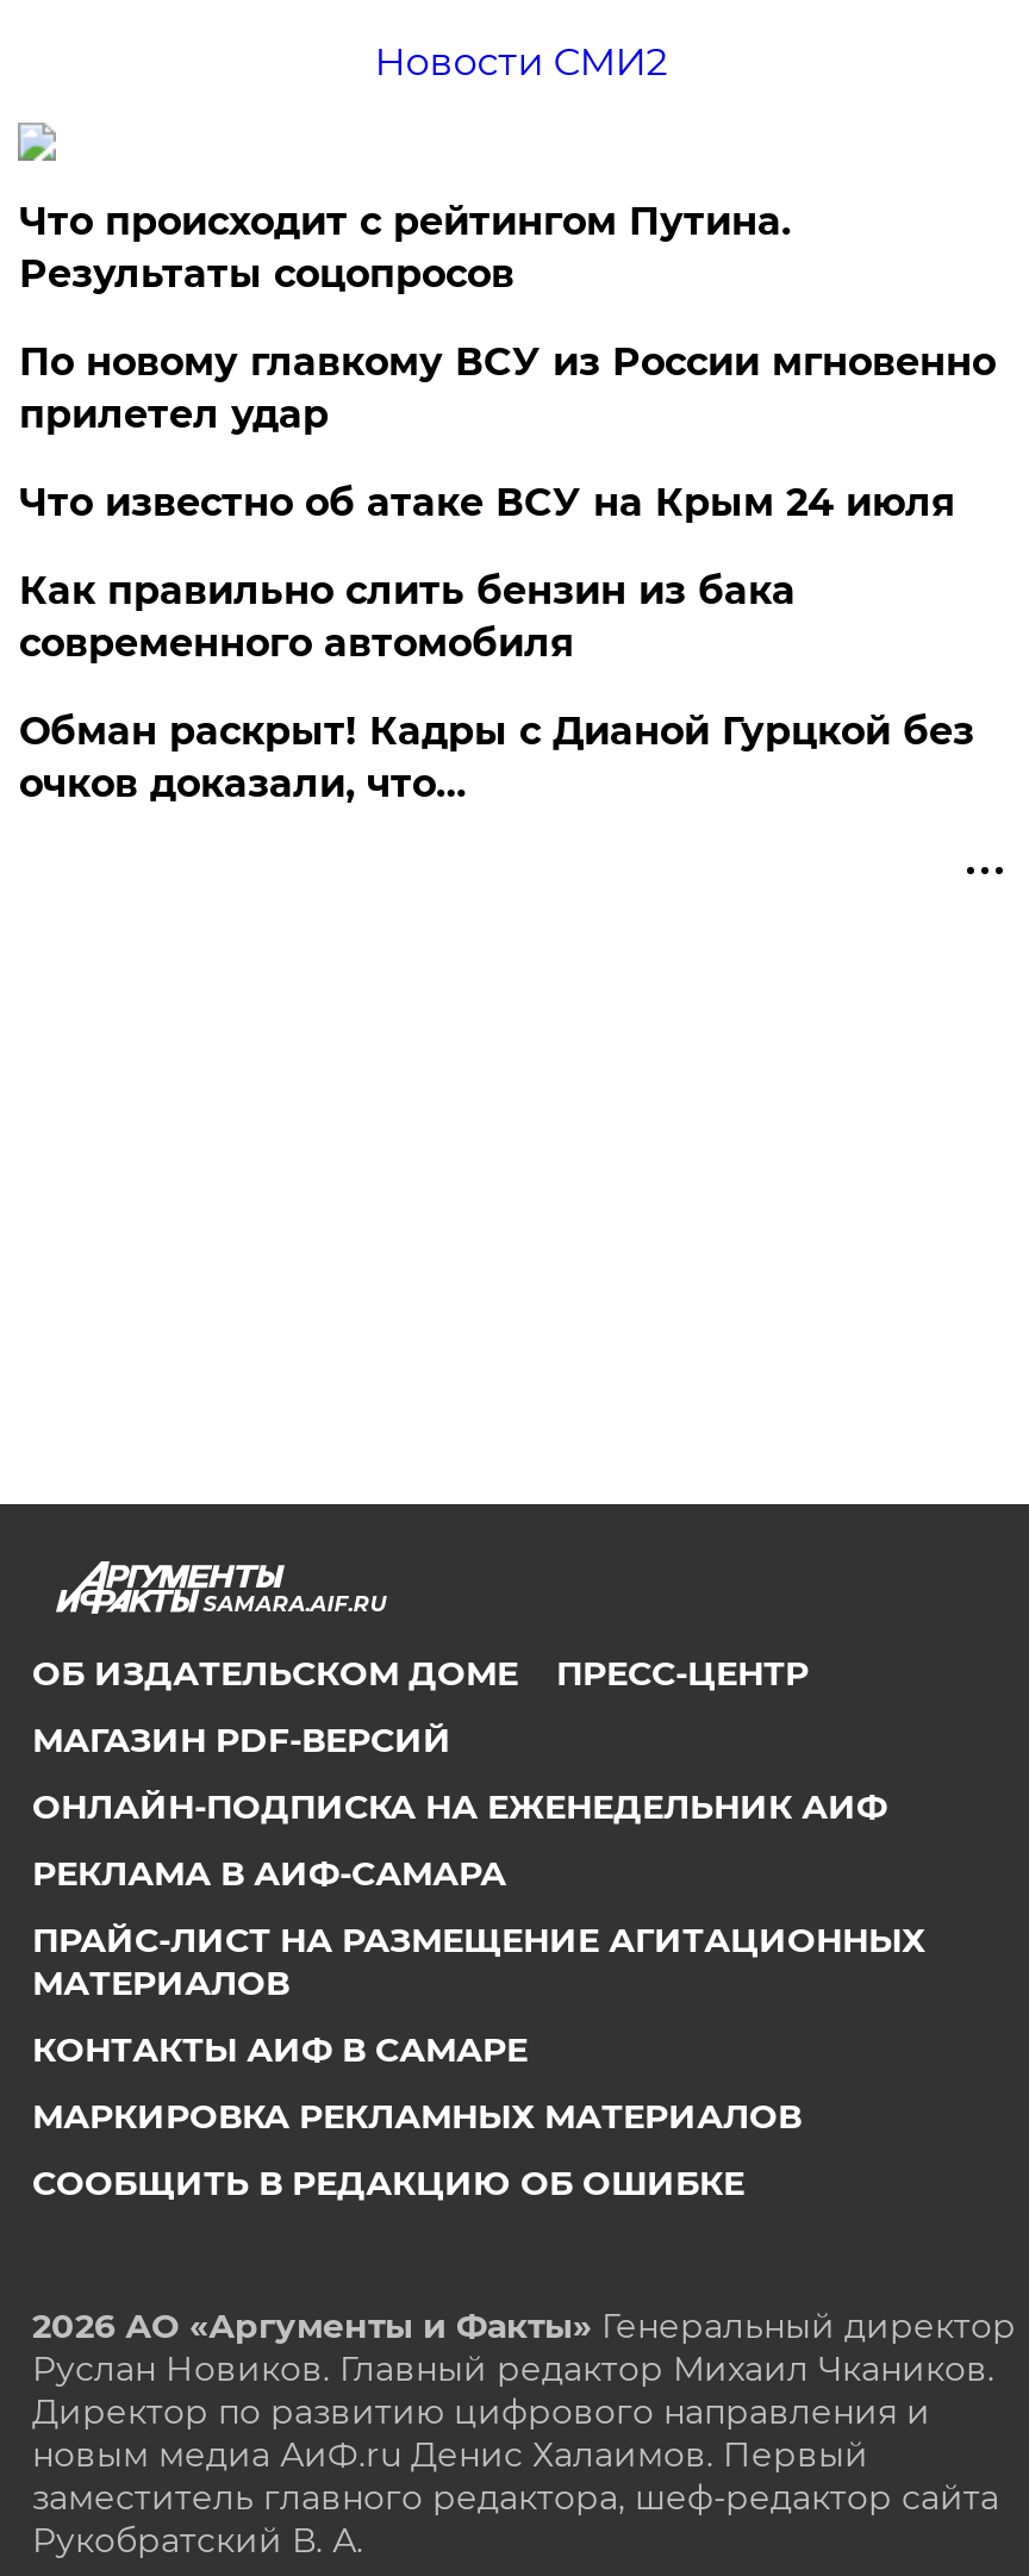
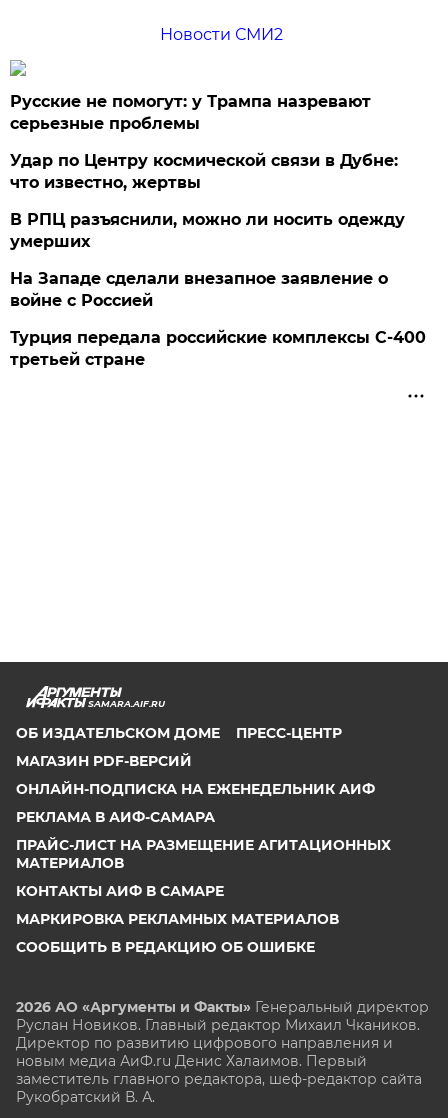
- Что происходит с рейтингом Путина.
- Результаты соцопросов
+ Русские не помогут: у Трампа назревают
+ серьезные проблемы

- По новому главкому ВСУ из России мгновенно
- прилетел удар
+ Удар по Центру космической связи в Дубне:
+ что известно, жертвы

- Что известно об атаке ВСУ на Крым 24 июля
+ В РПЦ разъяснили, можно ли носить одежду
+ умерших

- Как правильно слить бензин из бака
- современного автомобиля
+ На Западе сделали внезапное заявление о
+ войне с Россией

- Обман раскрыт! Кадры с Дианой Гурцкой без
- очков доказали, что…
+ Турция передала российские комплексы С-400
+ третьей стране
